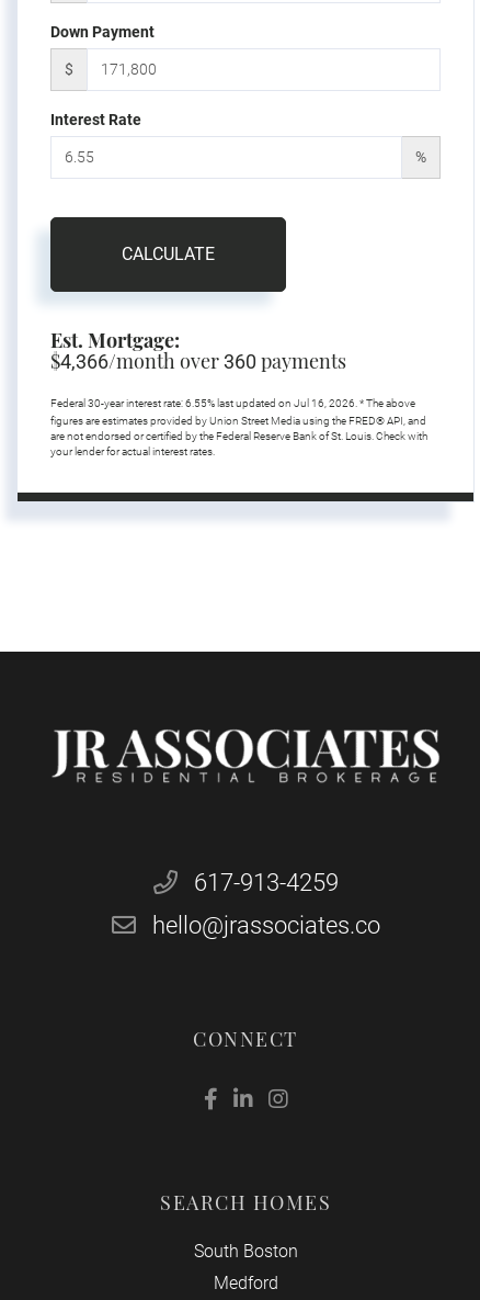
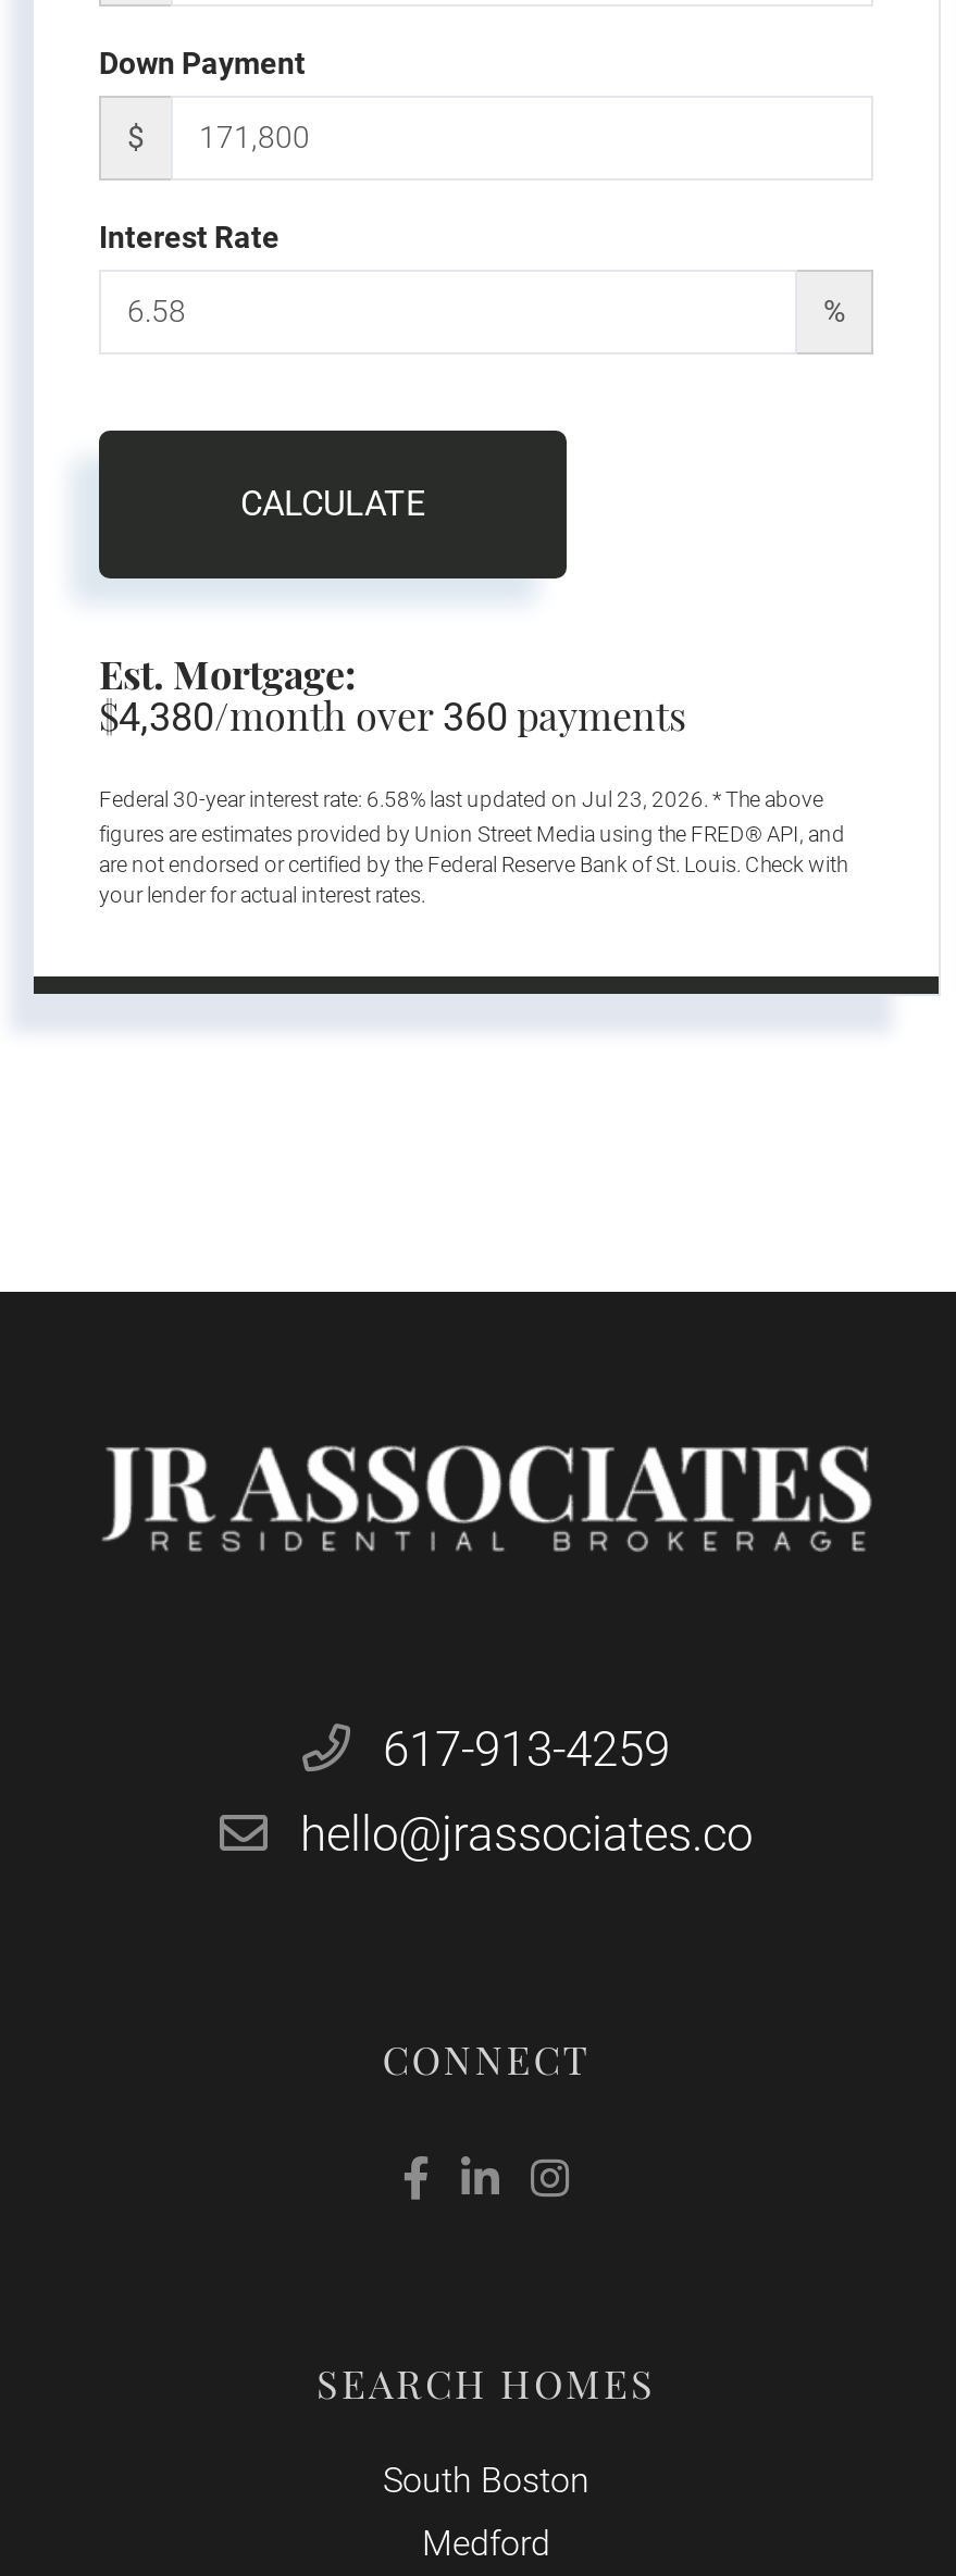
- $4,366/month over 360 payments
+ $4,380/month over 360 payments

- Federal 30-year interest rate: 6.55% last updated on Jul 16, 2026. * The above
+ Federal 30-year interest rate: 6.58% last updated on Jul 23, 2026. * The above
